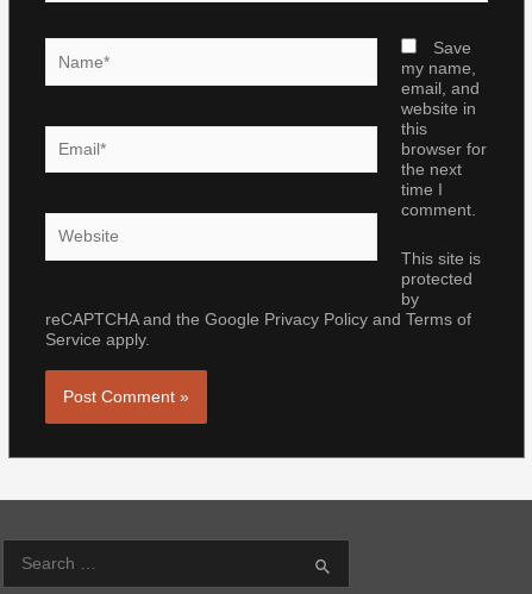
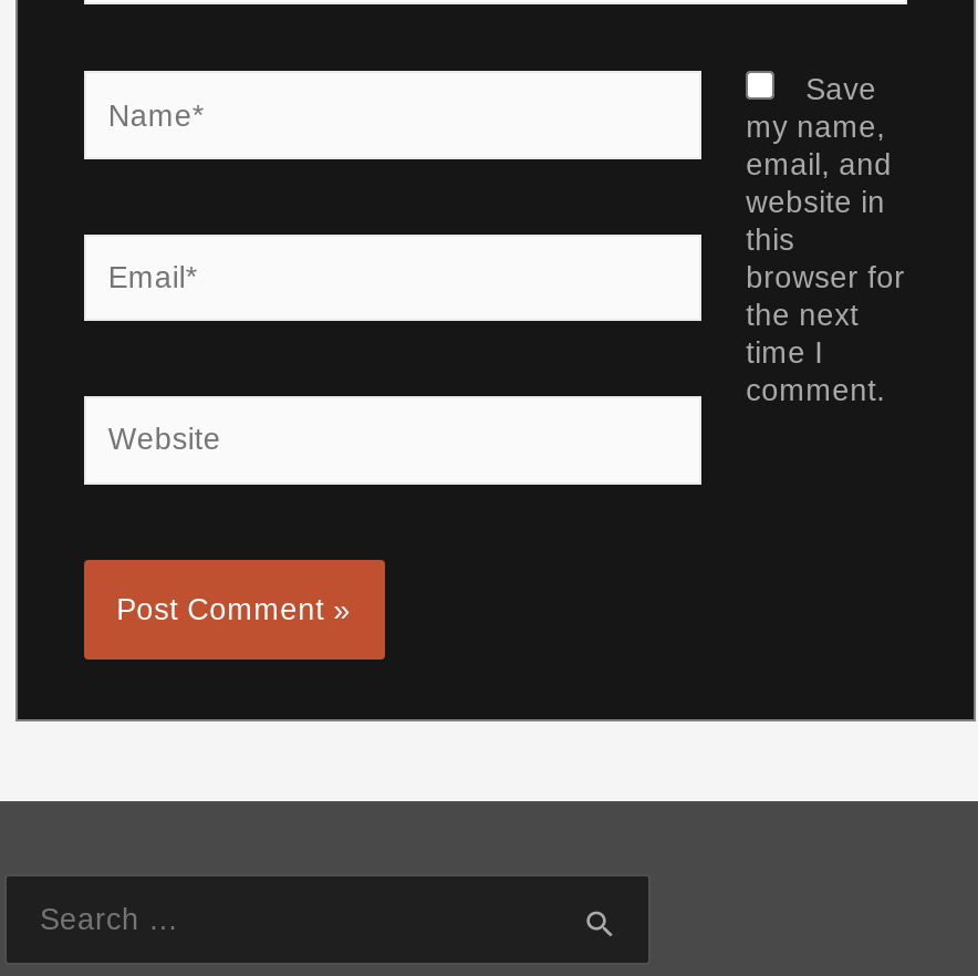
- This site is
- protected
- by
- reCAPTCHA and the Google Privacy Policy and Terms of
- Service apply.
